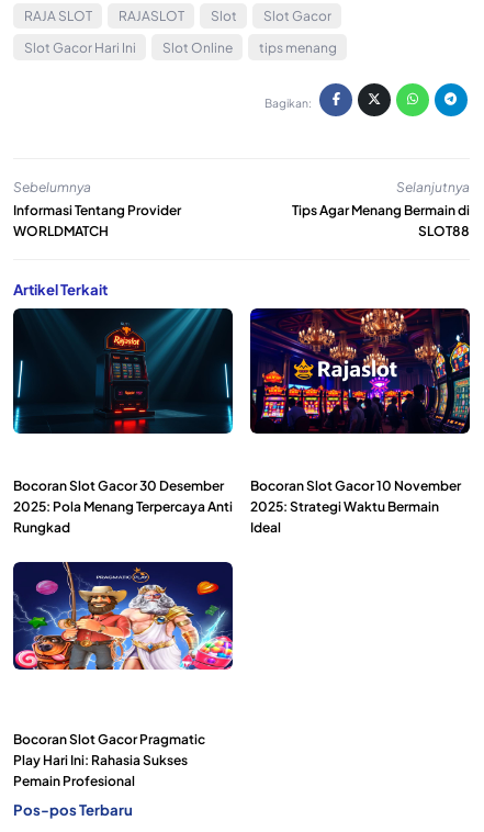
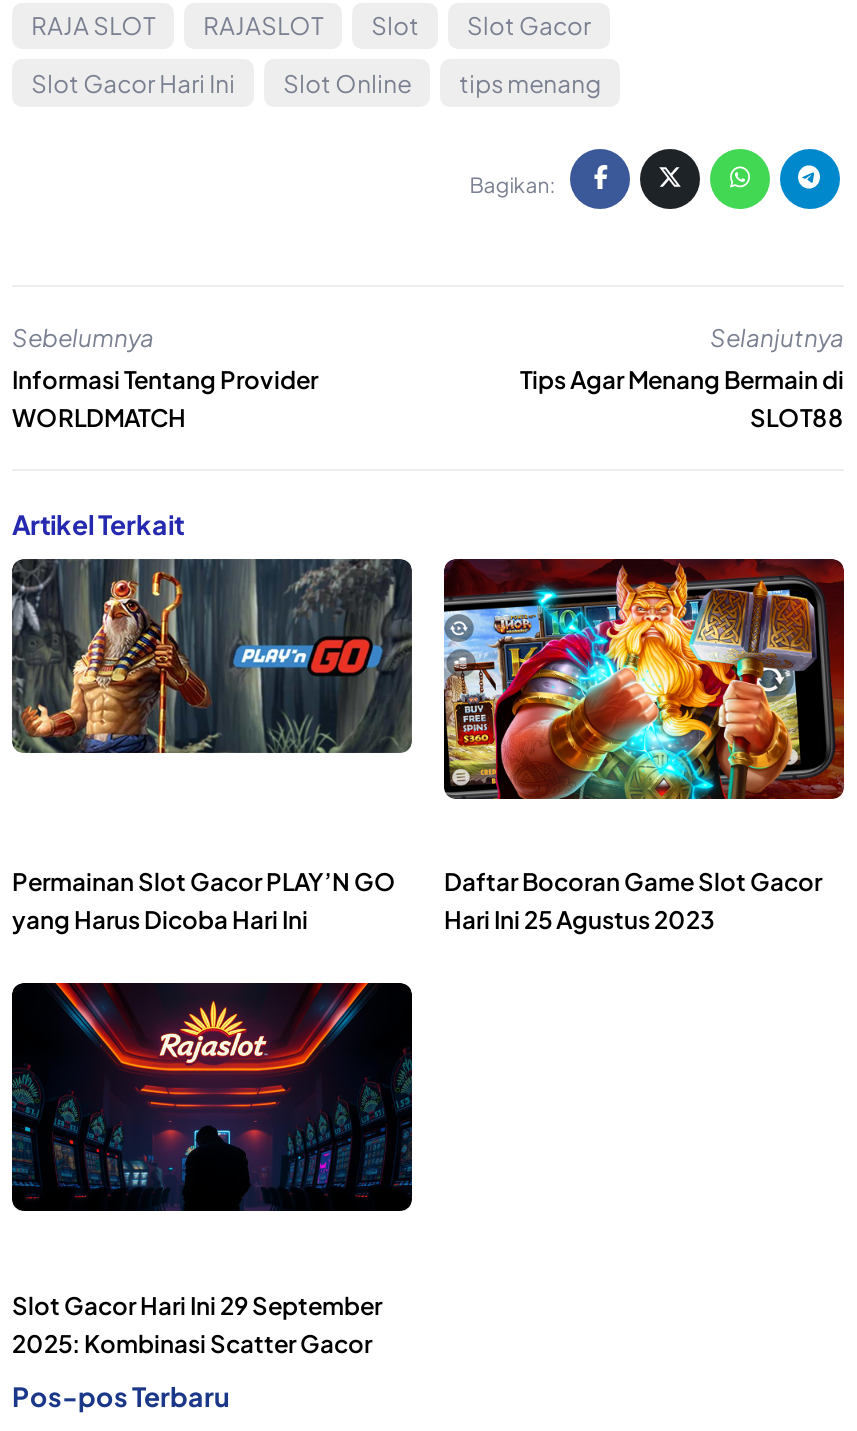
- [image]
+ [image]

- [image]
+ [image]

- Bocoran Slot Gacor 30 Desember
- 2025: Pola Menang Terpercaya Anti
- Rungkad
+ Permainan Slot Gacor PLAY’N GO
+ yang Harus Dicoba Hari Ini

- Bocoran Slot Gacor 10 November
- 2025: Strategi Waktu Bermain
- Ideal
+ Daftar Bocoran Game Slot Gacor
+ Hari Ini 25 Agustus 2023

- [image]
+ [image]

- Bocoran Slot Gacor Pragmatic
- Play Hari Ini: Rahasia Sukses
- Pemain Profesional
+ Slot Gacor Hari Ini 29 September
+ 2025: Kombinasi Scatter Gacor
